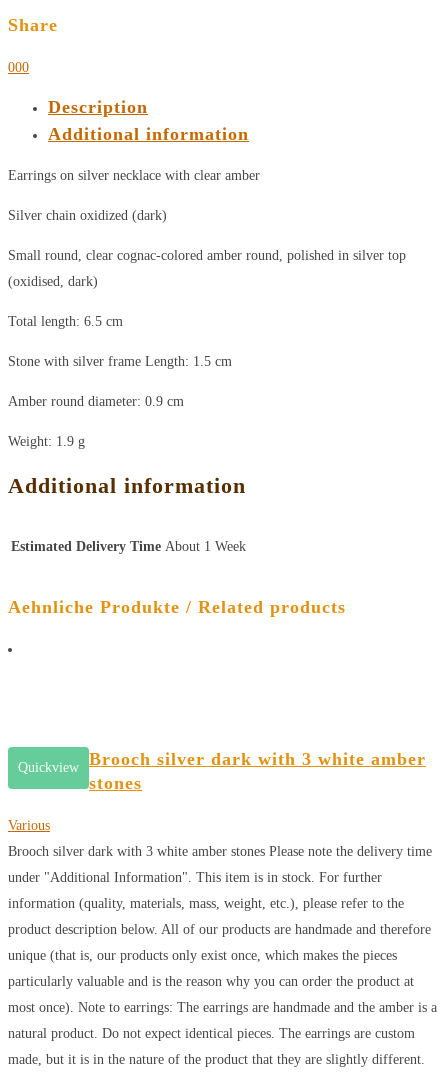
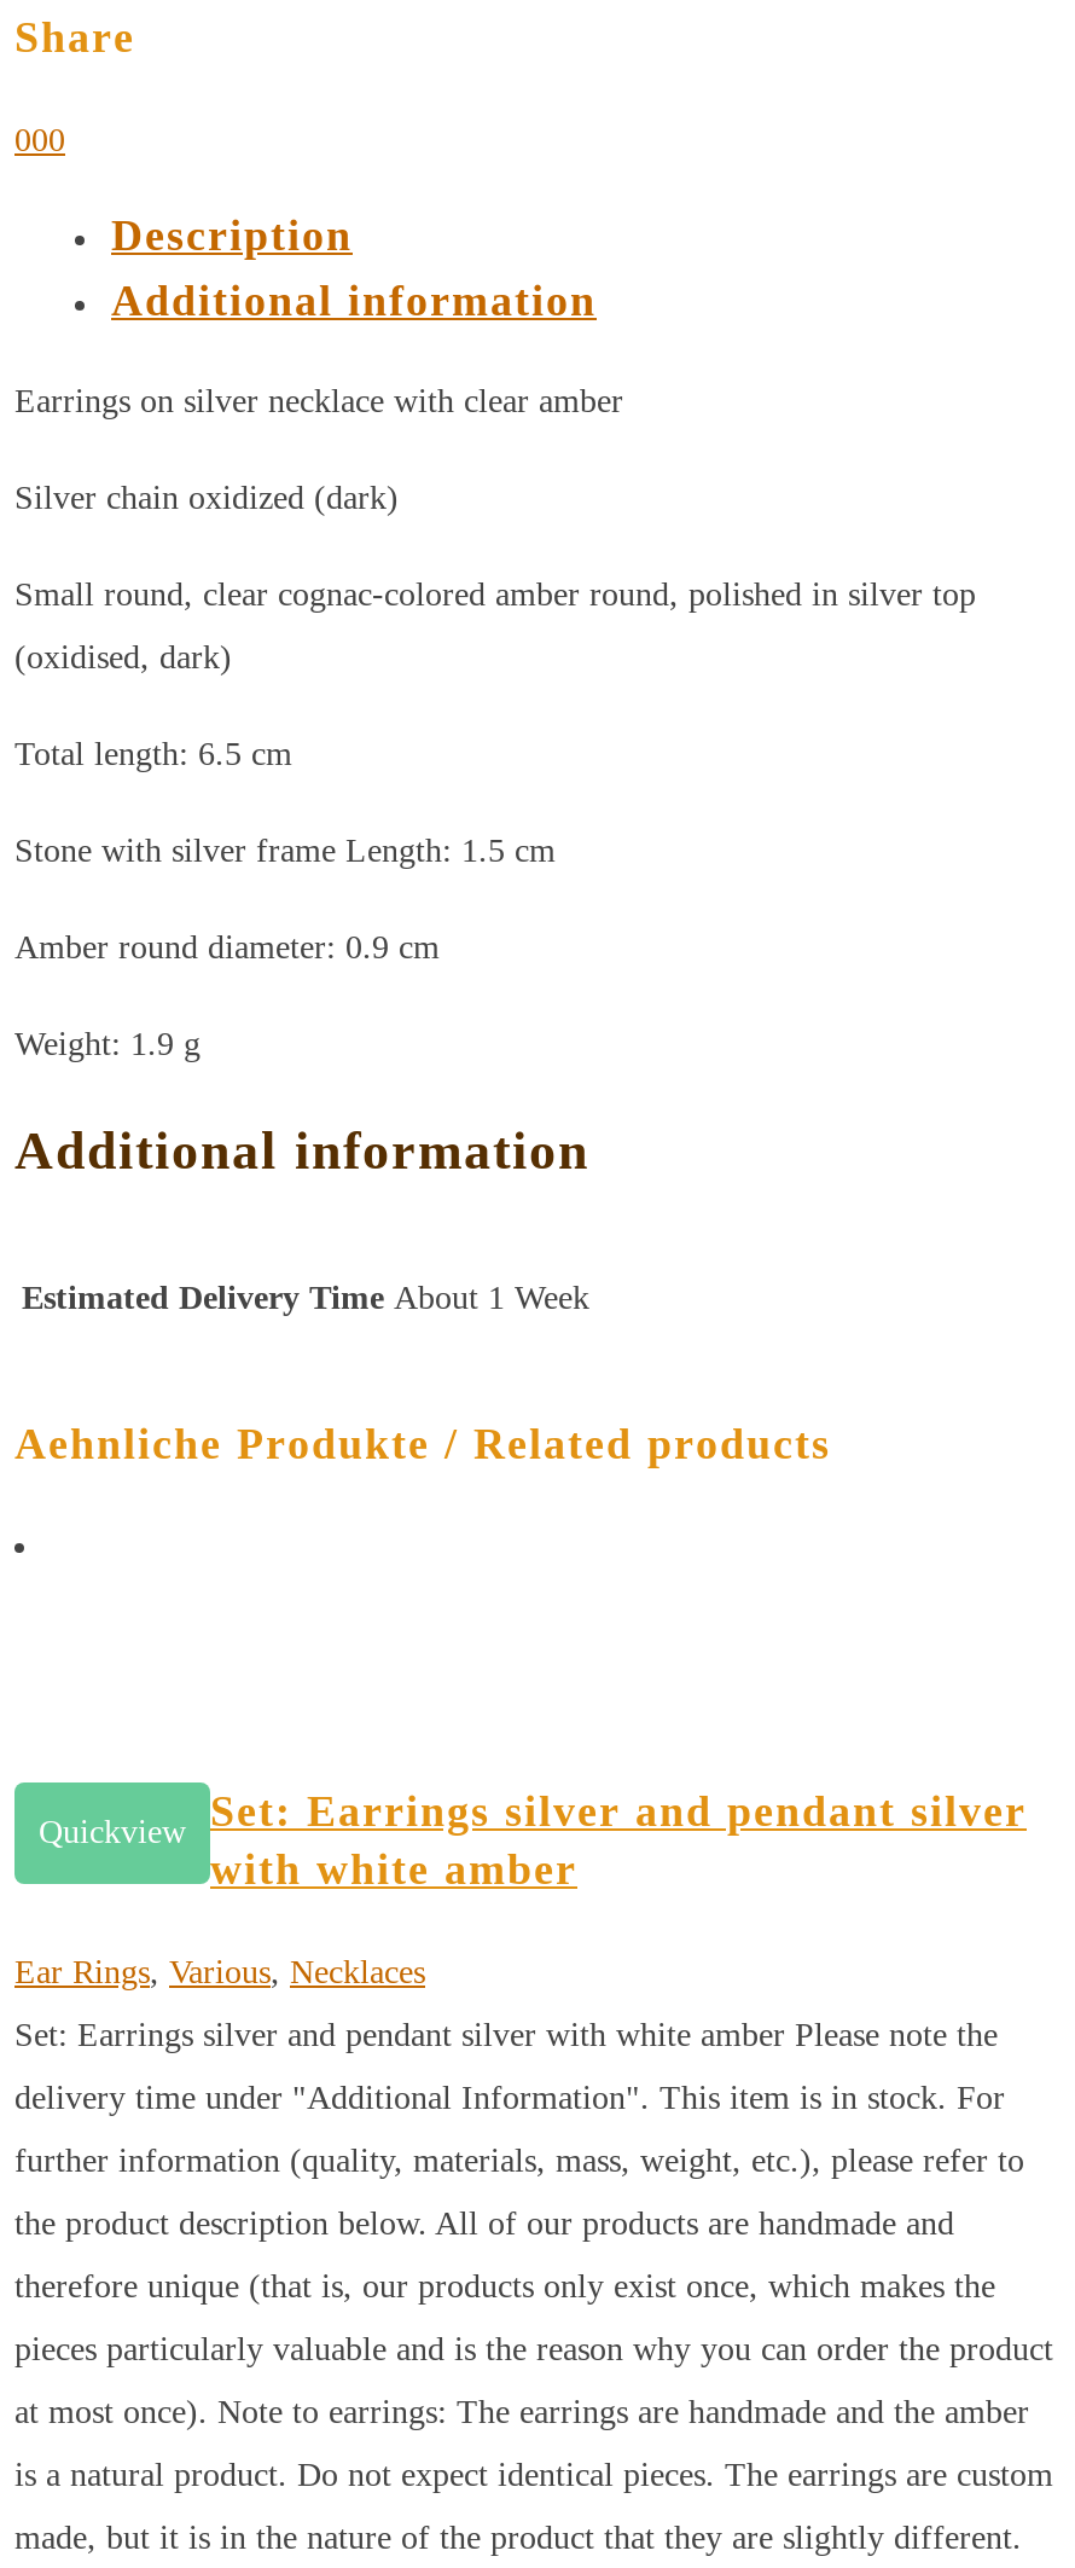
- Brooch silver dark with 3 white amber
- stones
+ Set: Earrings silver and pendant silver
+ with white amber

- Various
+ Ear Rings, Various, Necklaces

- Brooch silver dark with 3 white amber stones Please note the delivery time
+ Set: Earrings silver and pendant silver with white amber Please note the

- under "Additional Information". This item is in stock. For further
+ delivery time under "Additional Information". This item is in stock. For

- information (quality, materials, mass, weight, etc.), please refer to the
+ further information (quality, materials, mass, weight, etc.), please refer to

- product description below. All of our products are handmade and therefore
+ the product description below. All of our products are handmade and

- unique (that is, our products only exist once, which makes the pieces
+ therefore unique (that is, our products only exist once, which makes the

- particularly valuable and is the reason why you can order the product at
+ pieces particularly valuable and is the reason why you can order the product

- most once). Note to earrings: The earrings are handmade and the amber is a
+ at most once). Note to earrings: The earrings are handmade and the amber

- natural product. Do not expect identical pieces. The earrings are custom
+ is a natural product. Do not expect identical pieces. The earrings are custom
